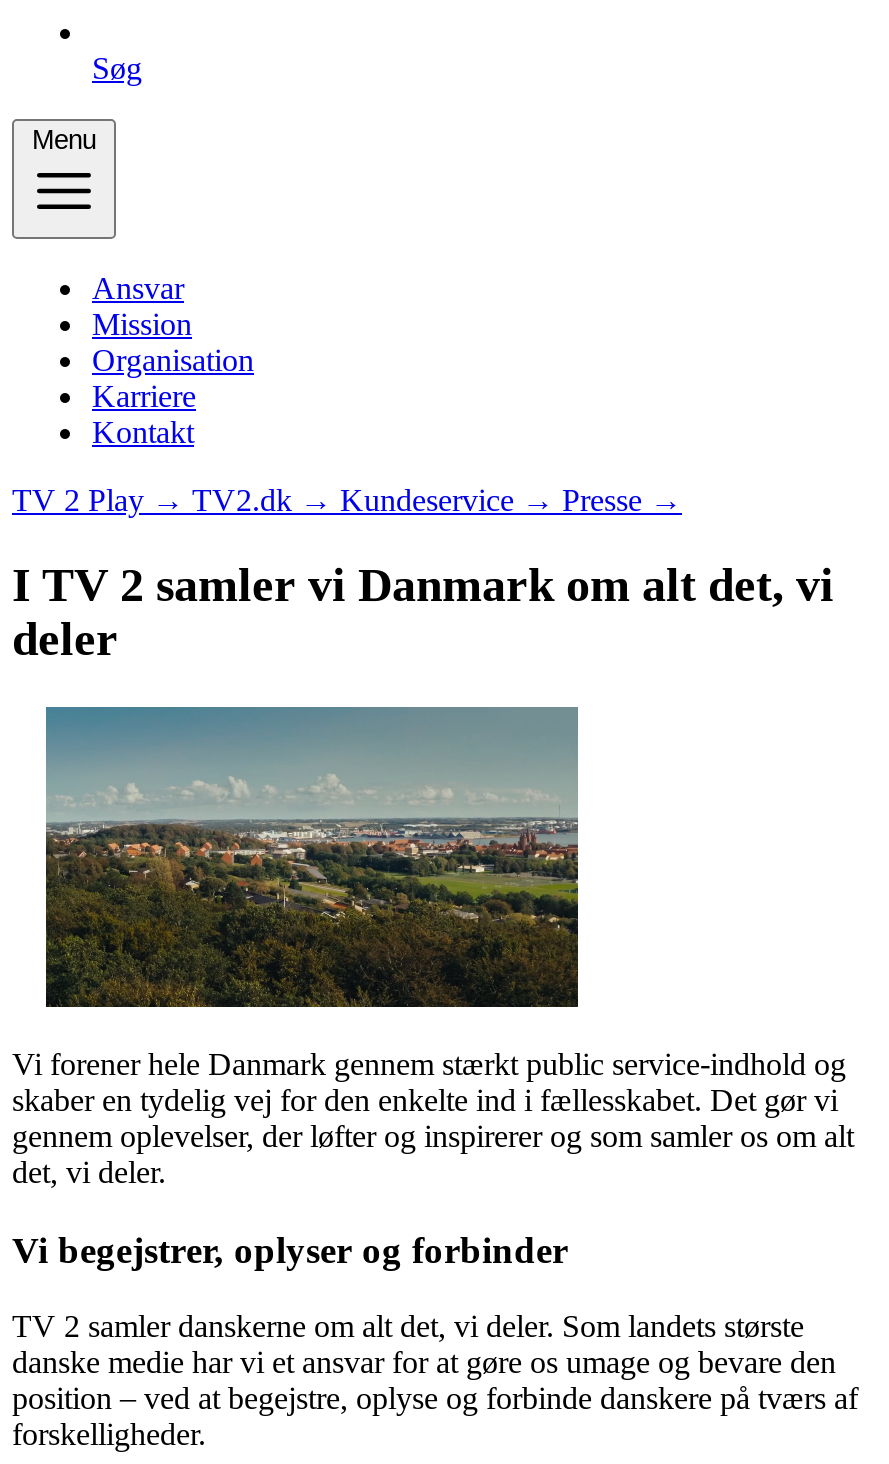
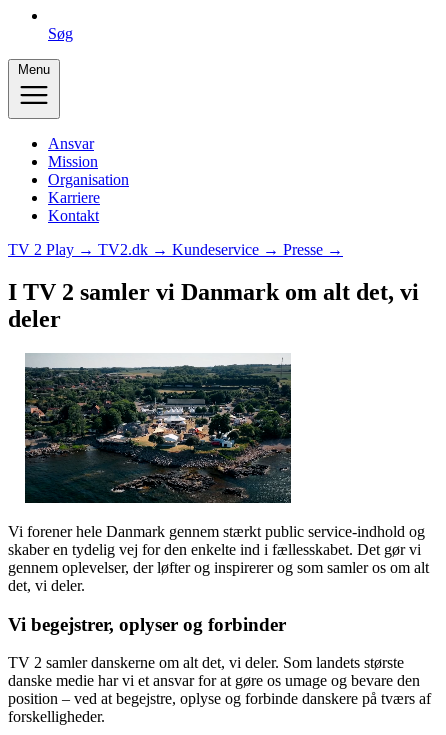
- [image]
+ [image]
